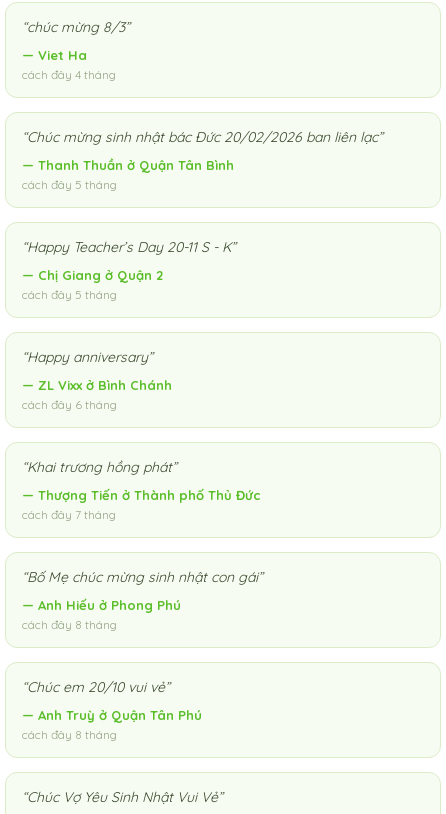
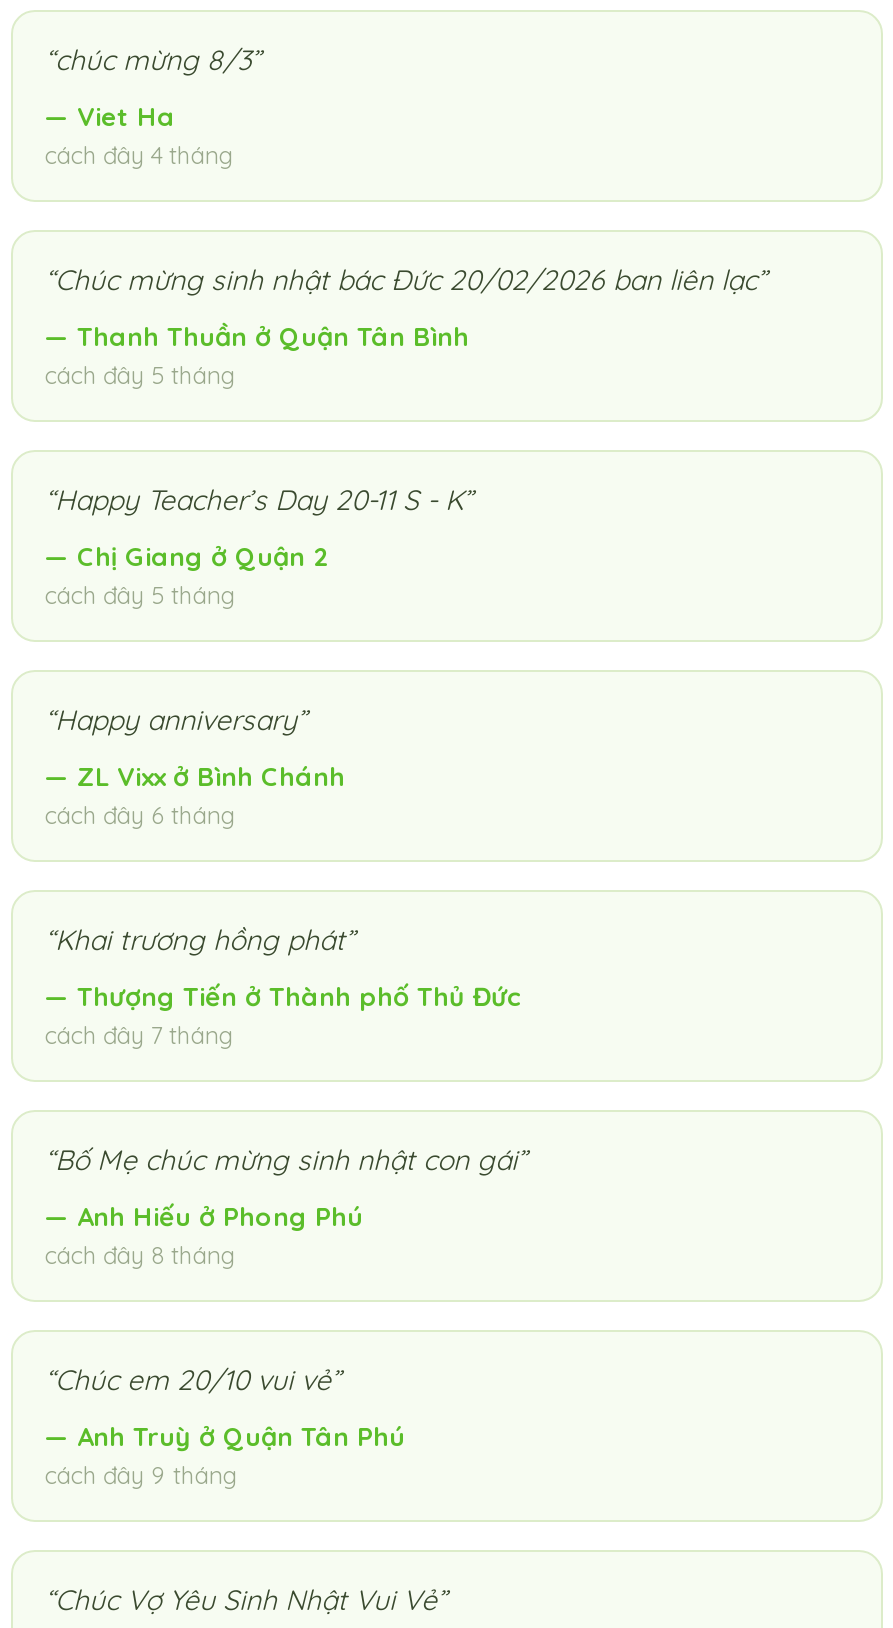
- cách đây 8 tháng
+ cách đây 9 tháng
